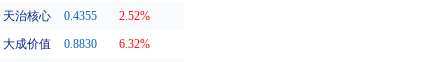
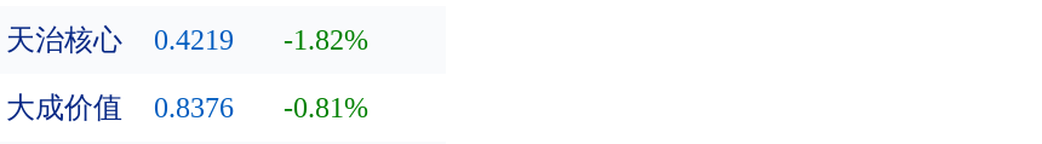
- 0.4355
+ 0.4219

- 2.52%
+ -1.82%

- 0.8830
+ 0.8376

- 6.32%
+ -0.81%
